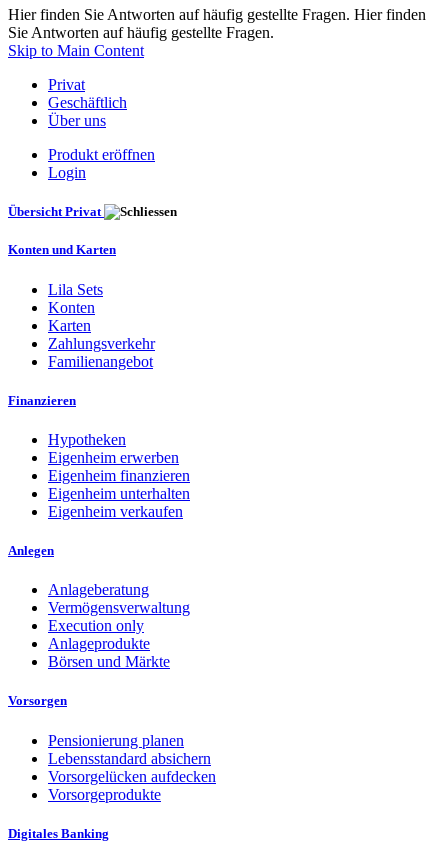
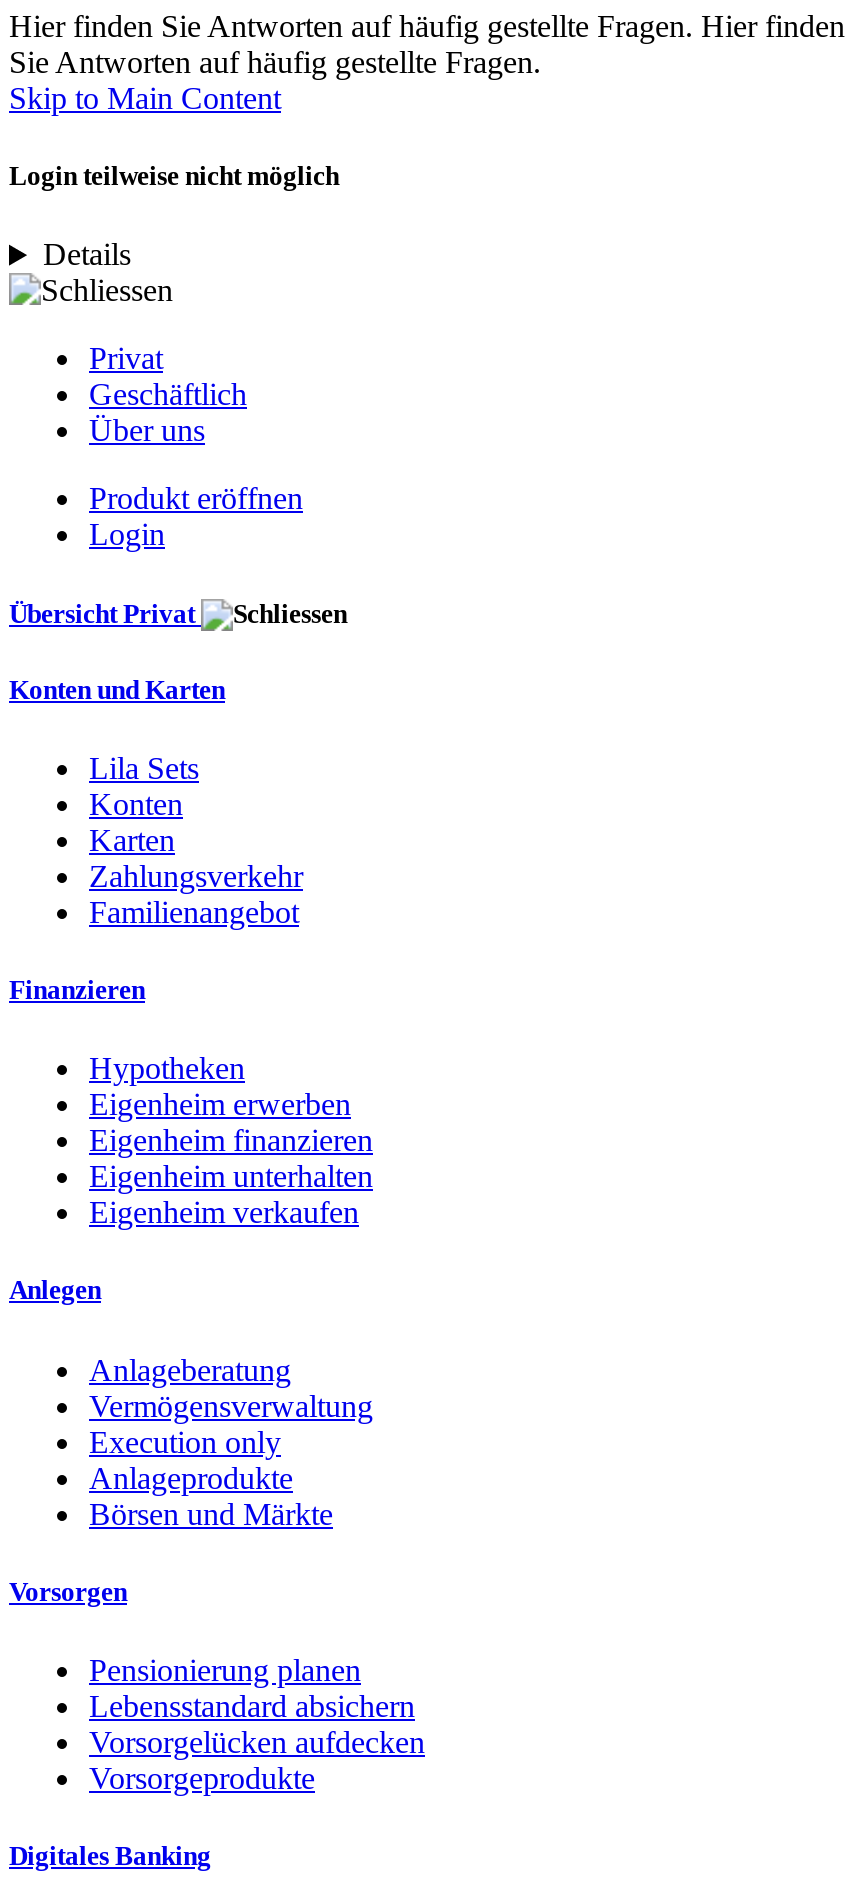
+ Login teilweise nicht möglich
+ Details
